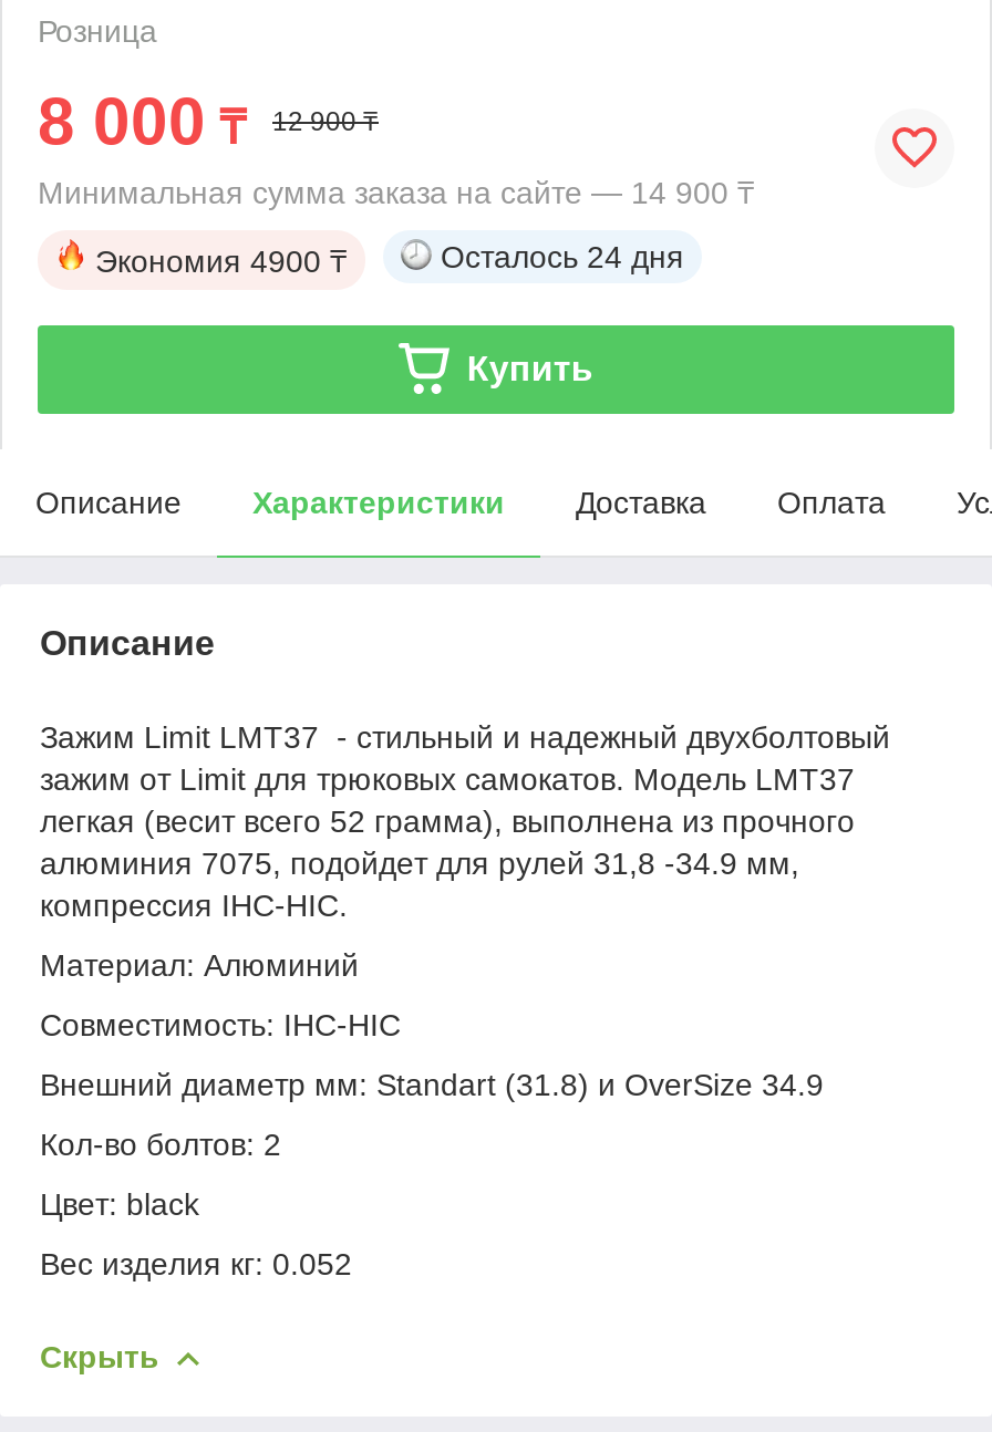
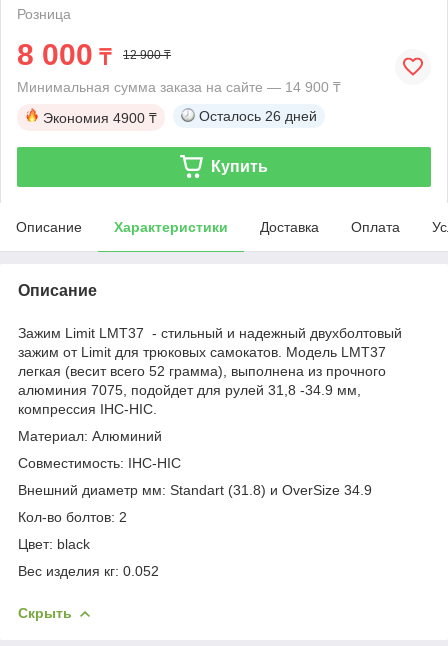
- Осталось 24 дня
+ Осталось 26 дней
